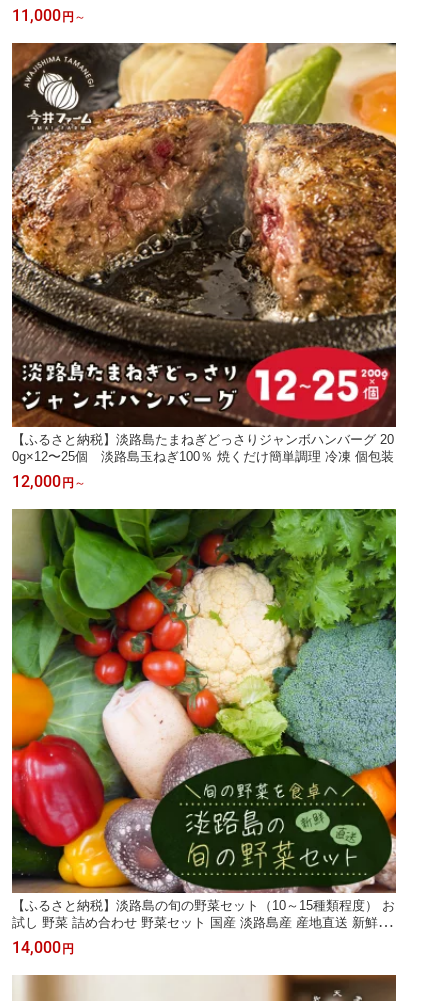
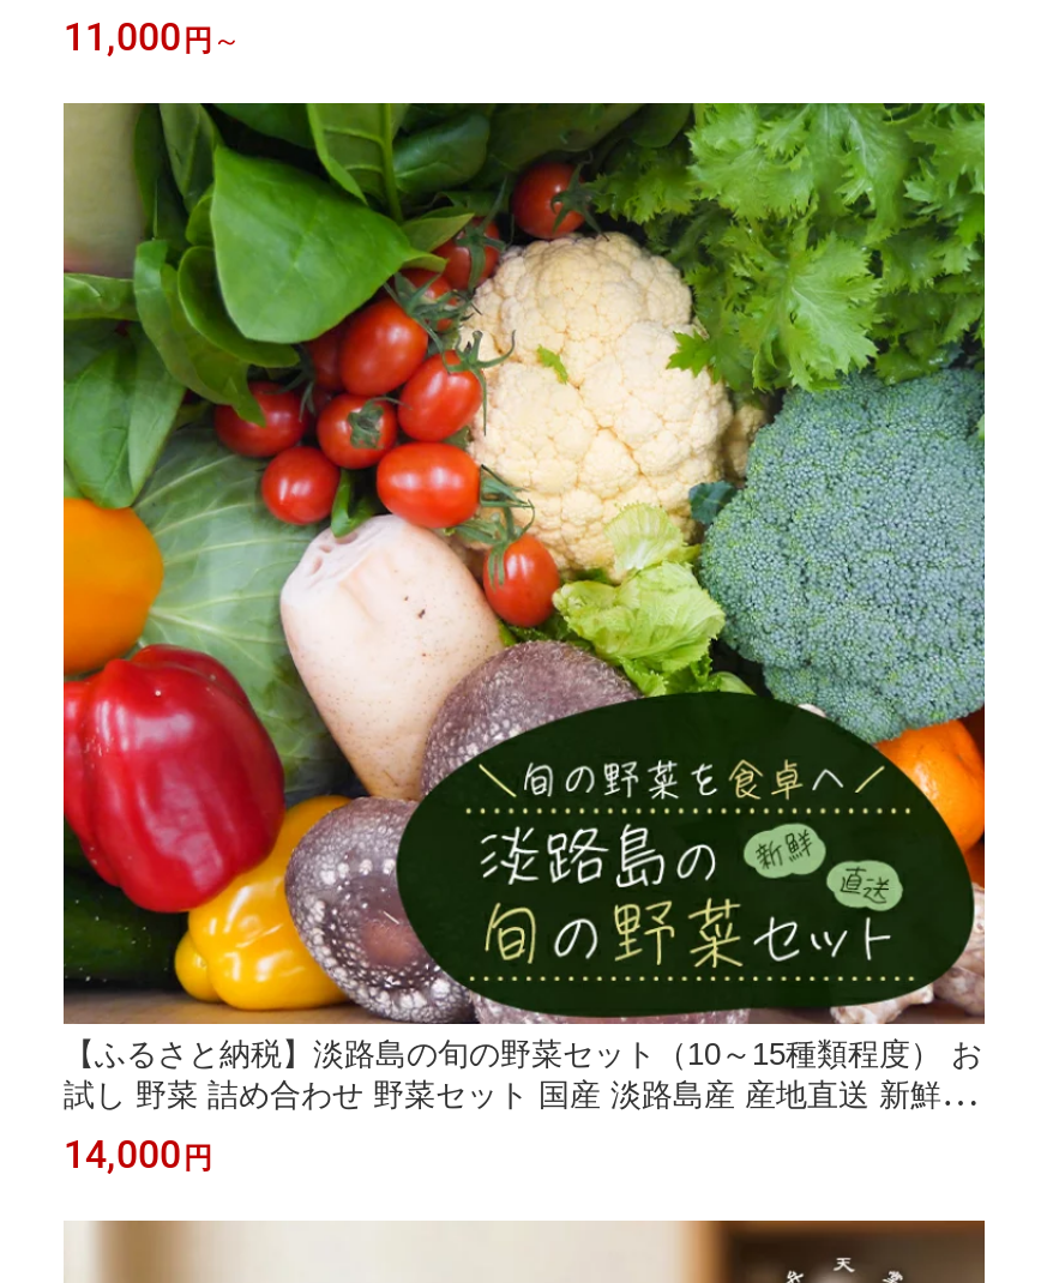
- [image]
- 【ふるさと納税】淡路島たまねぎどっさりジャンボハンバーグ 20
- 0g×12〜25個 淡路島玉ねぎ100％ 焼くだけ簡単調理 冷凍 個包装
- 12,000円～
